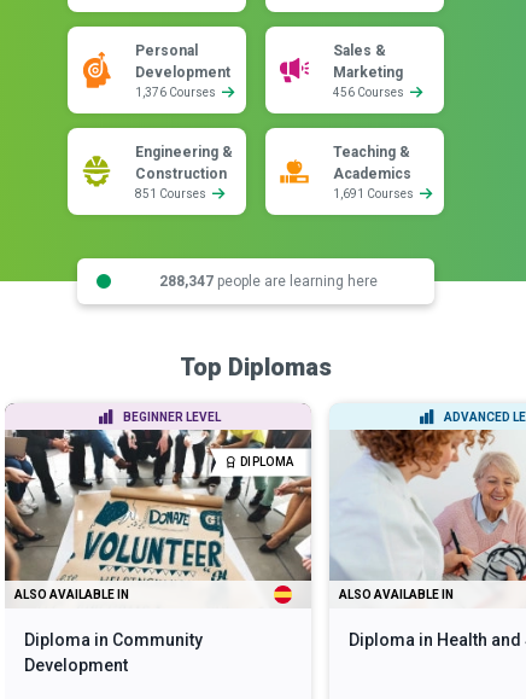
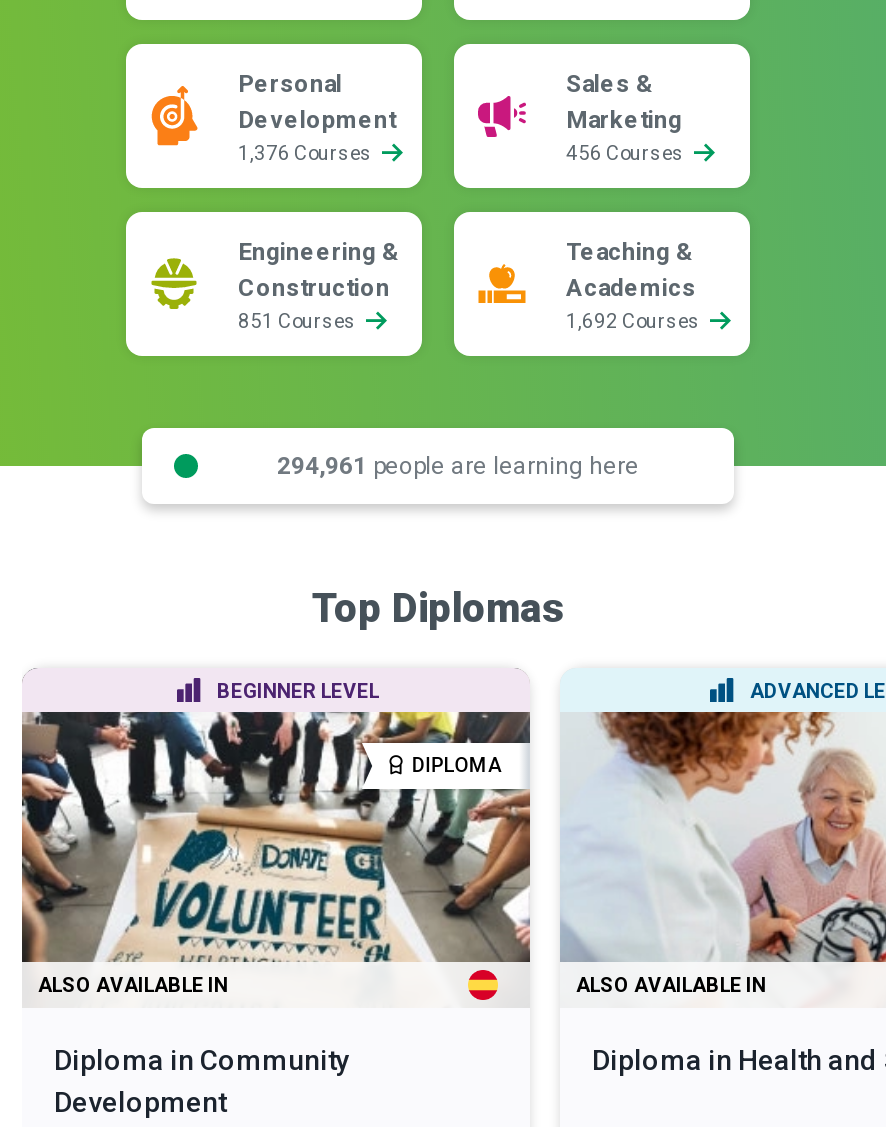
- 1,691 Courses
+ 1,692 Courses

- 288,347 people are learning here
+ 294,961 people are learning here
